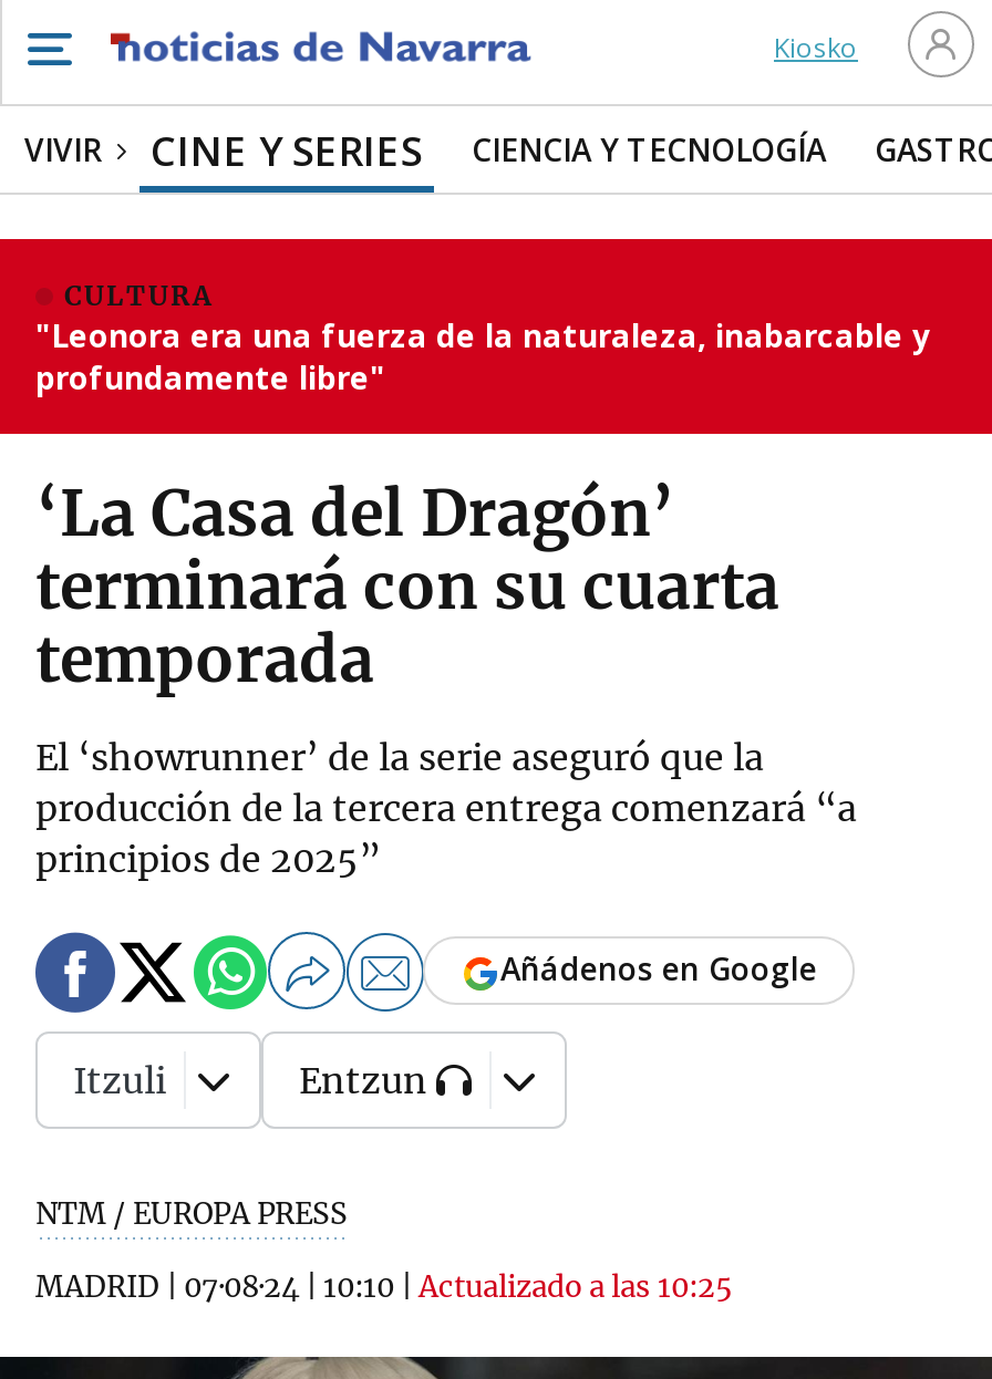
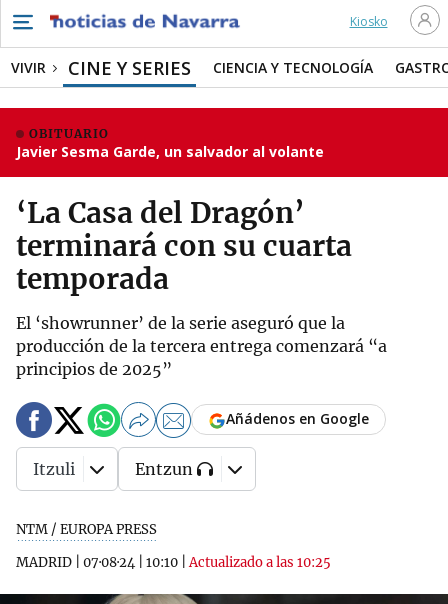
- CULTURA
- "Leonora era una fuerza de la naturaleza, inabarcable y
- profundamente libre"
+ OBITUARIO
+ Javier Sesma Garde, un salvador al volante
